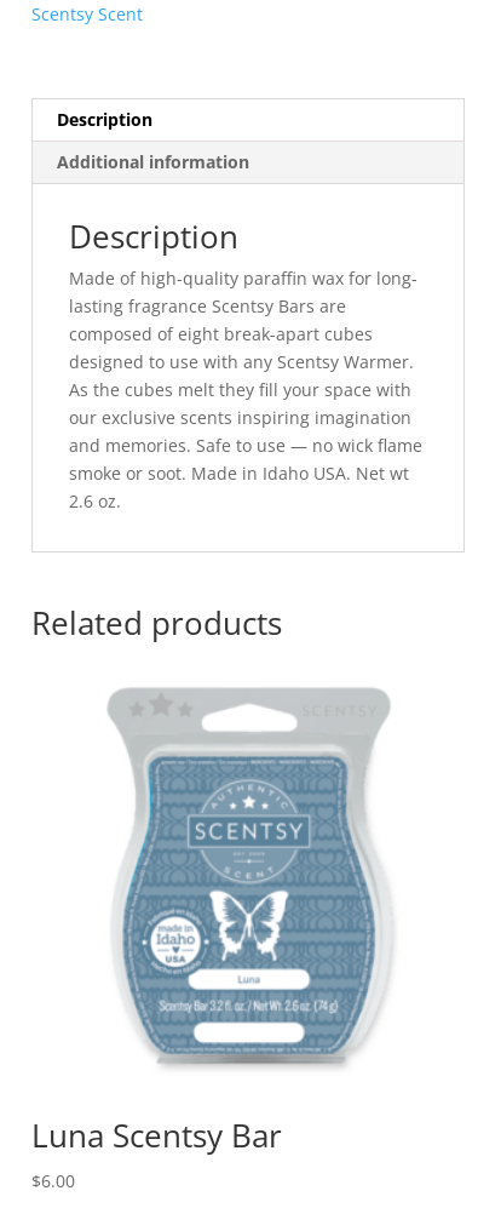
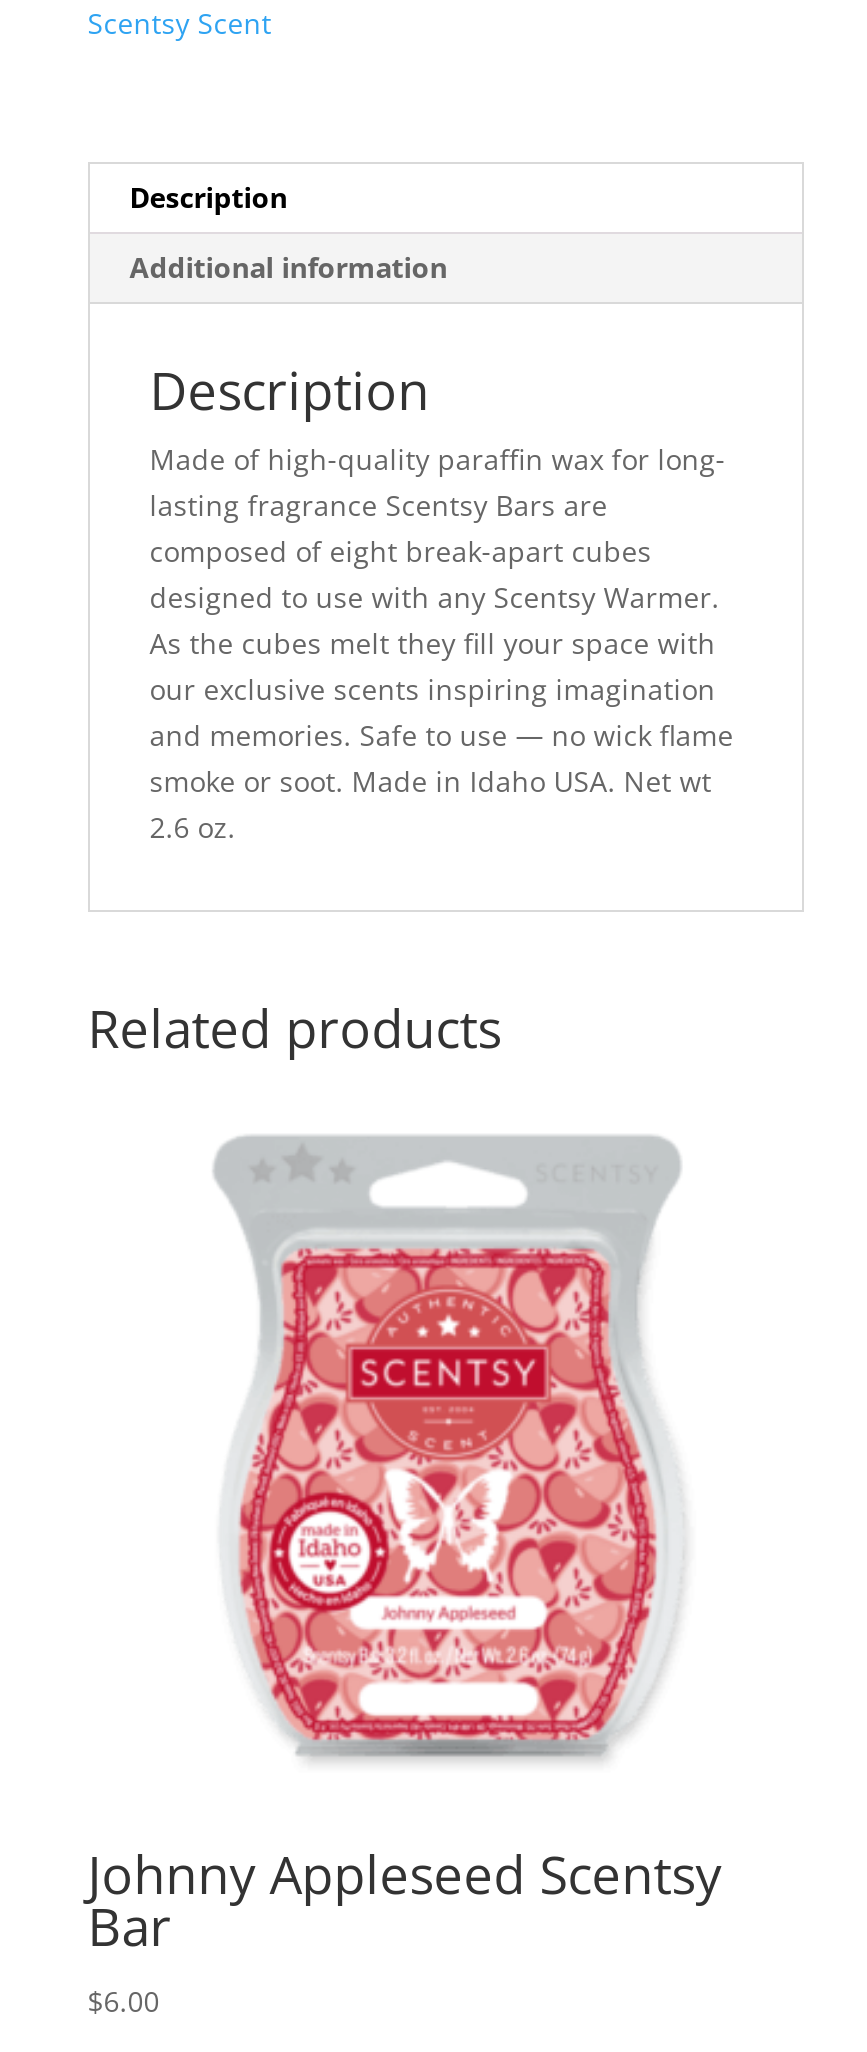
- [image]
+ [image]

- Luna Scentsy Bar
+ Johnny Appleseed Scentsy
+ Bar
